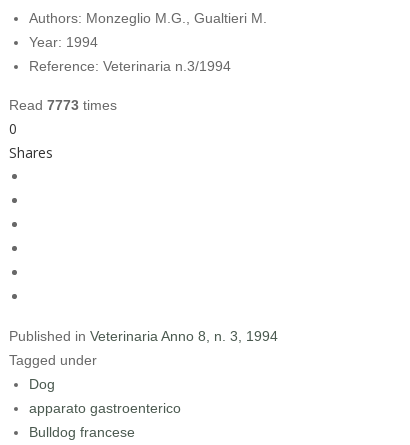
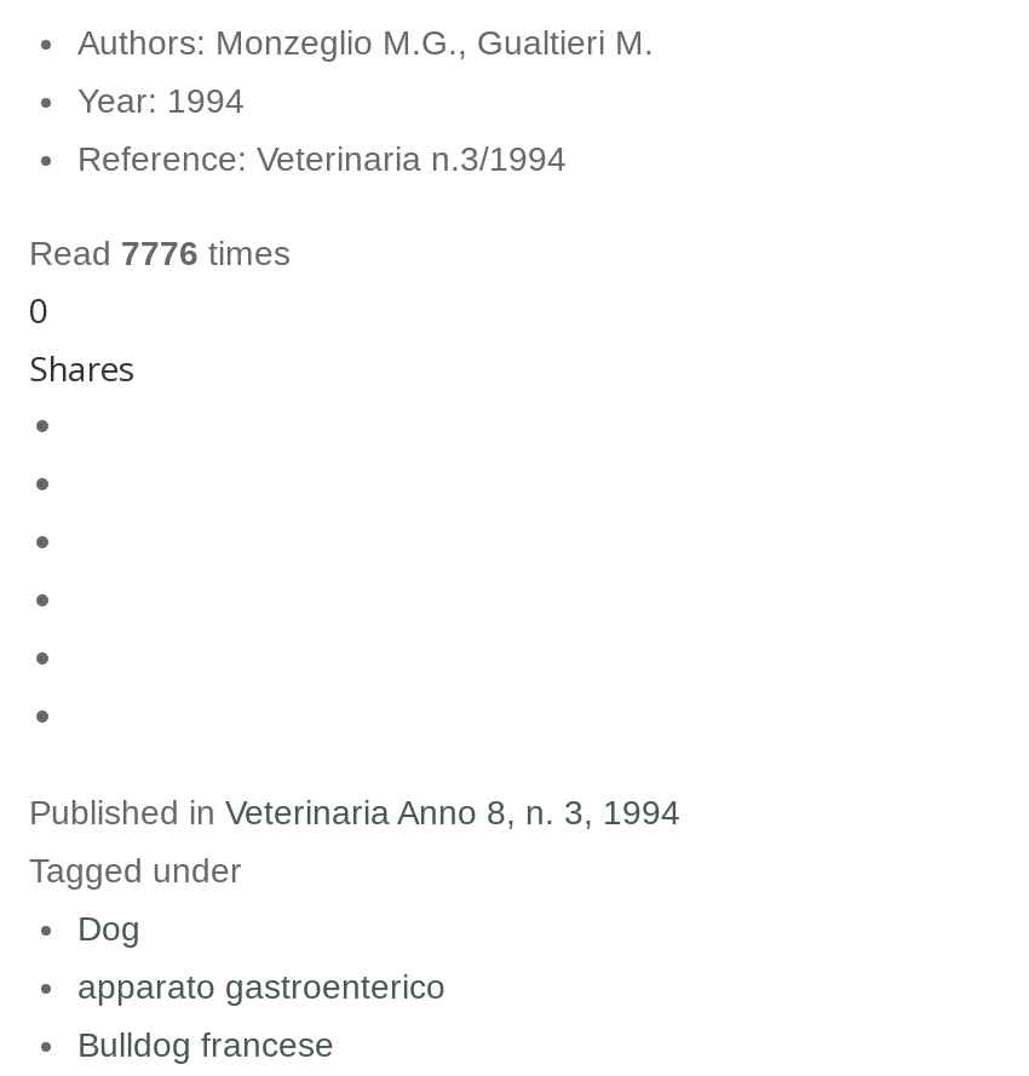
- Read 7773 times
+ Read 7776 times
